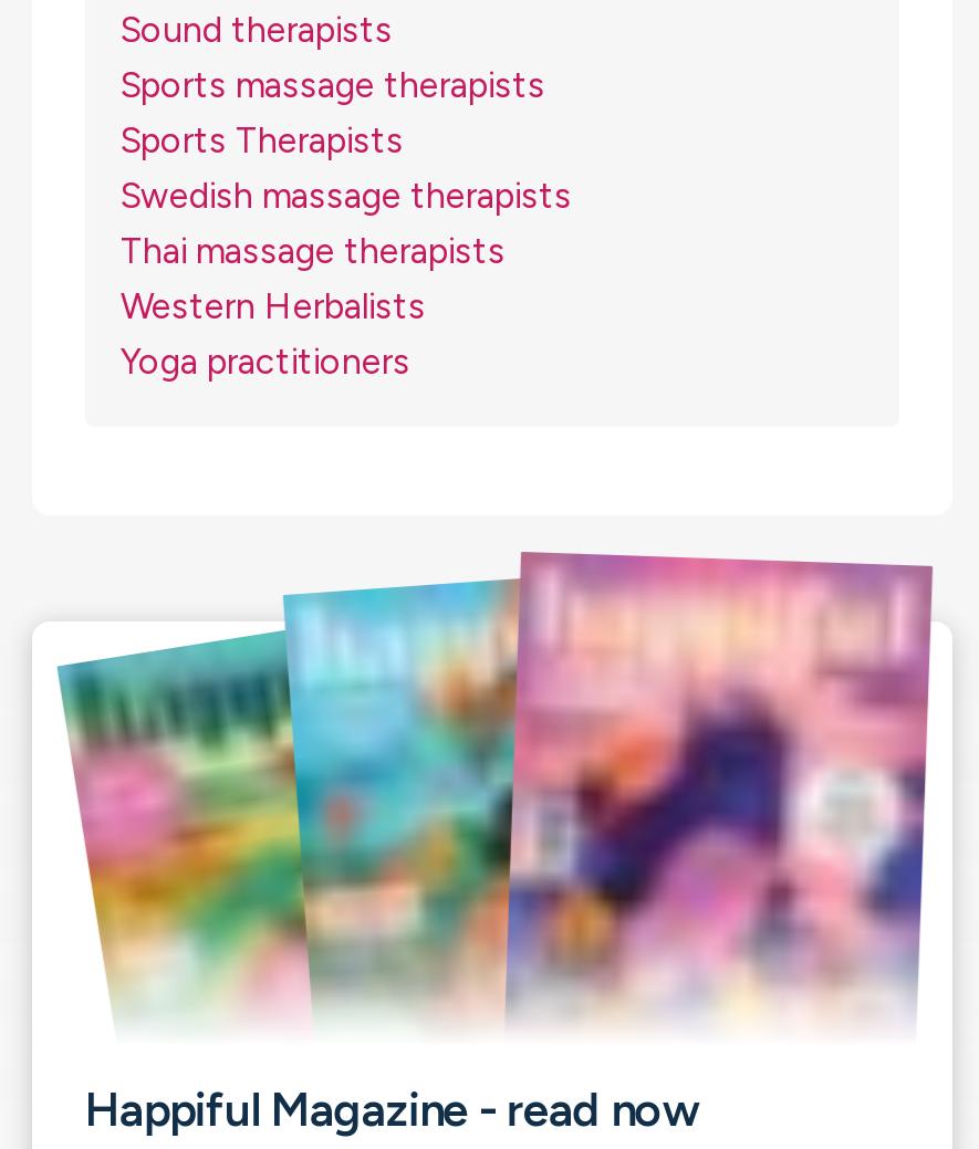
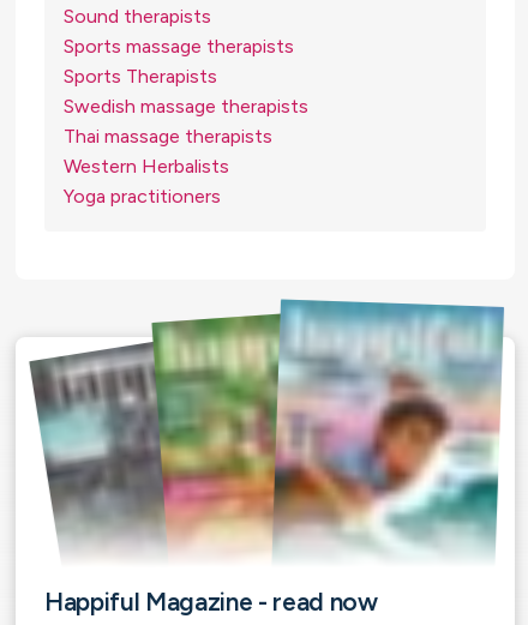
- [image]
+ [image]
